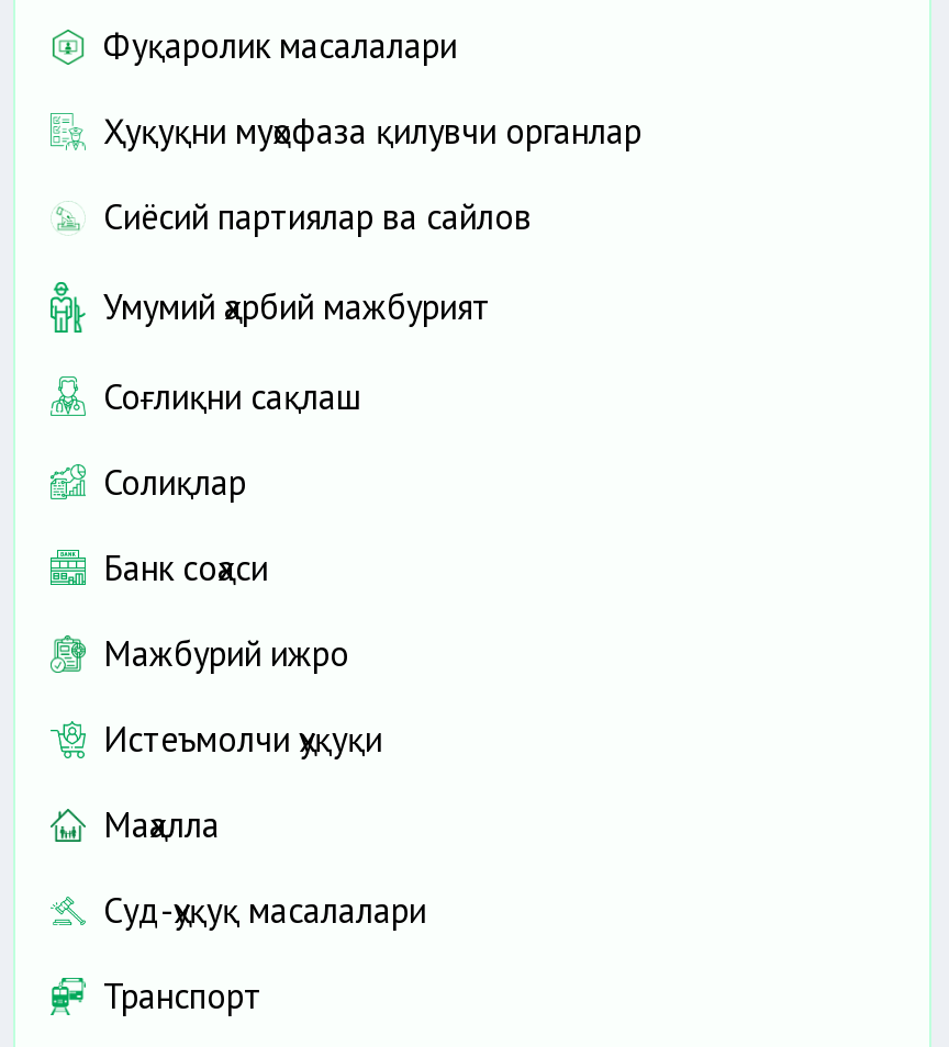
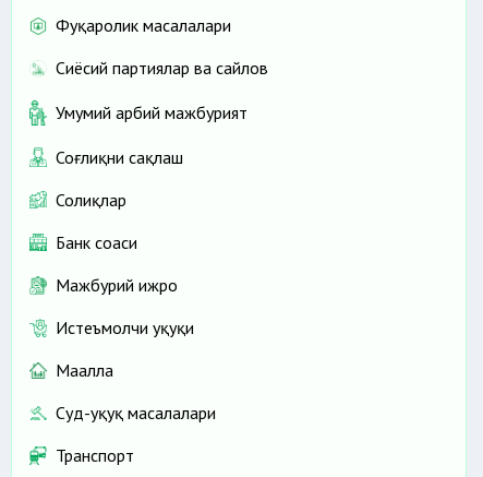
- Ҳуқуқни муҳофаза қилувчи органлар
